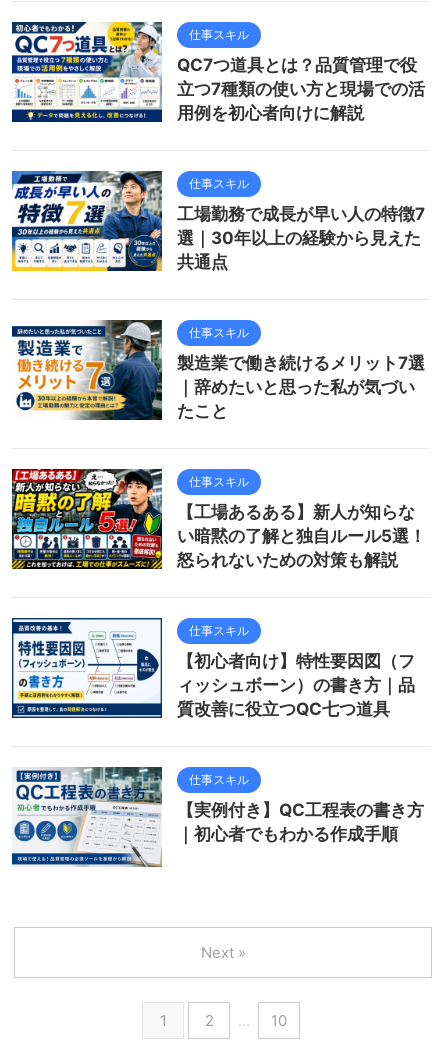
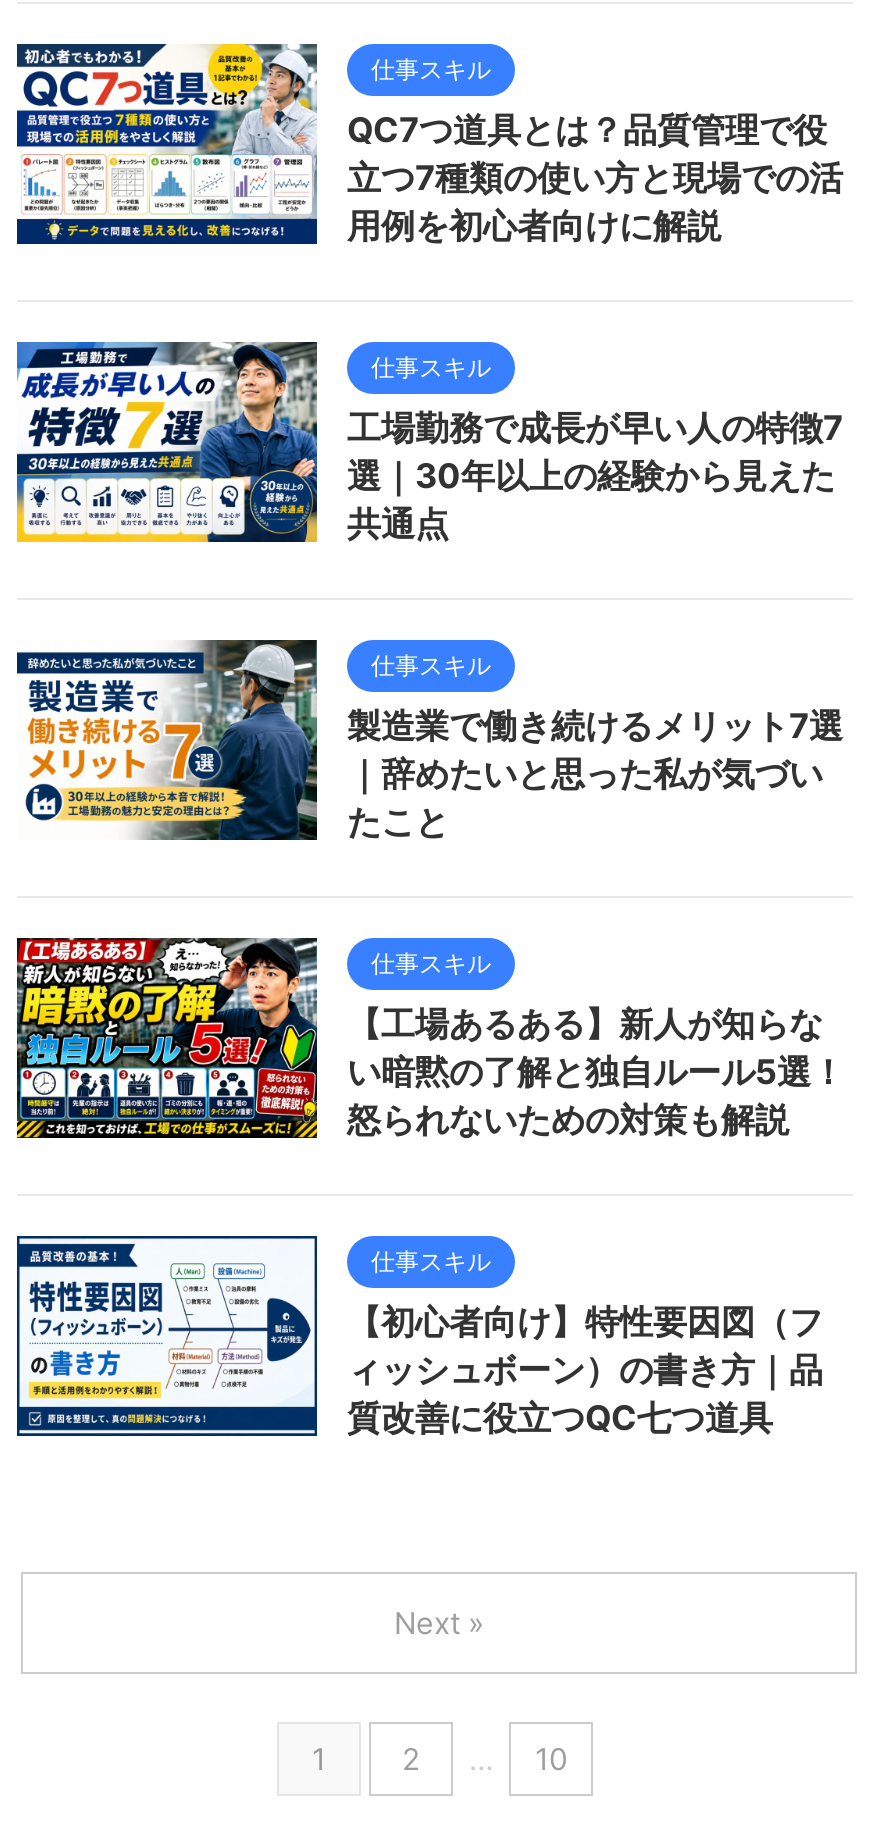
- [image]
- 仕事スキル
- 【実例付き】QC工程表の書き方
- ｜初心者でもわかる作成手順
